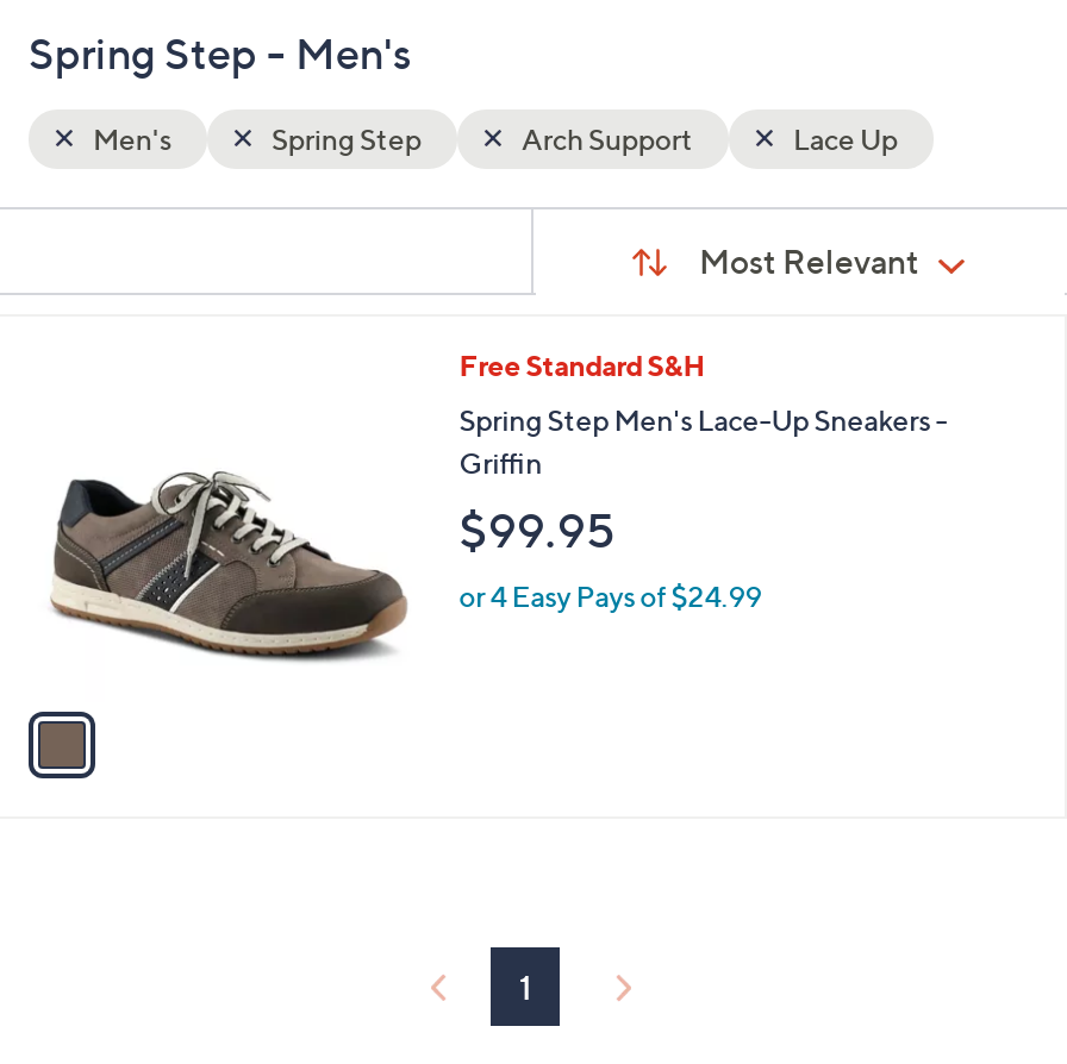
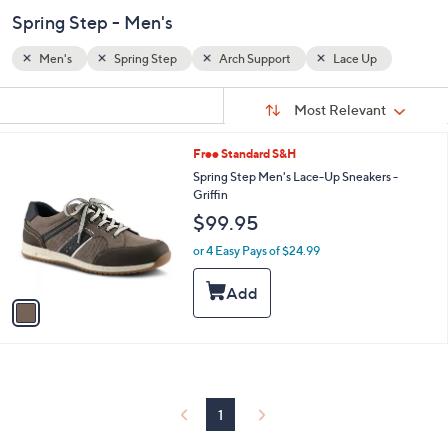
+ [image]
